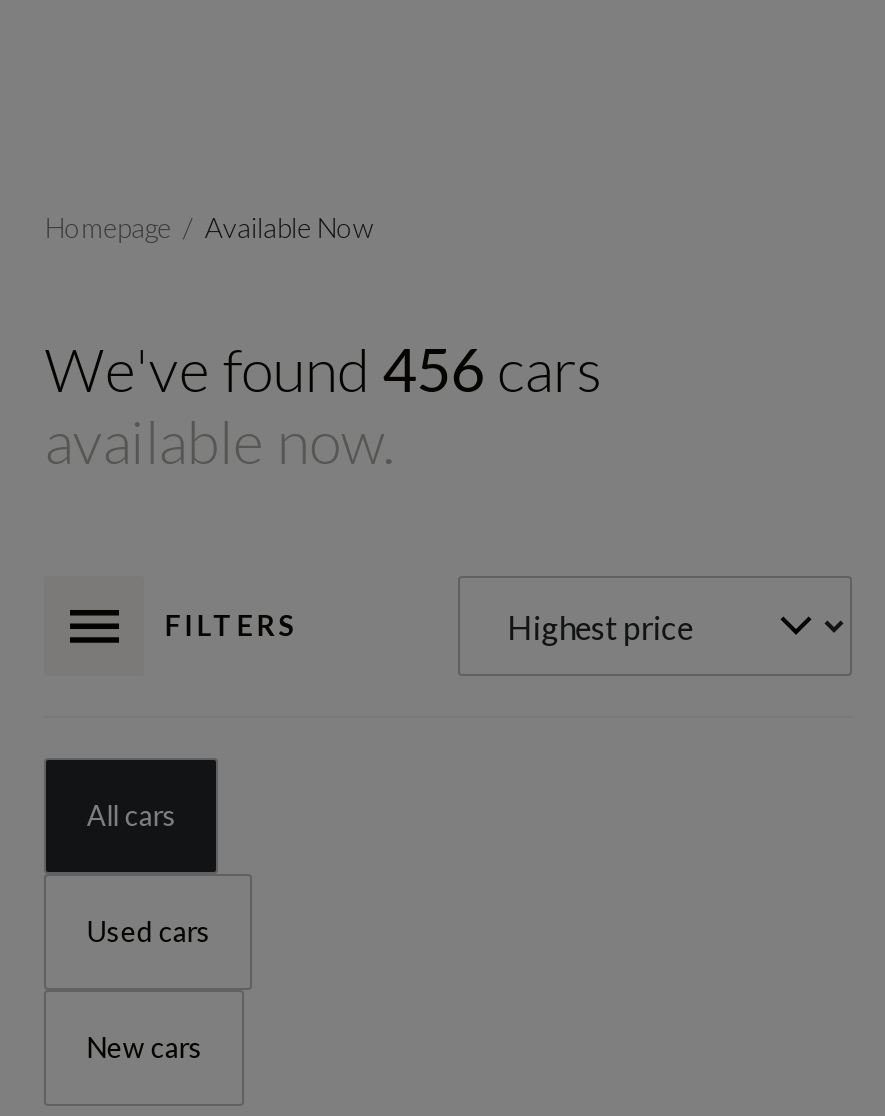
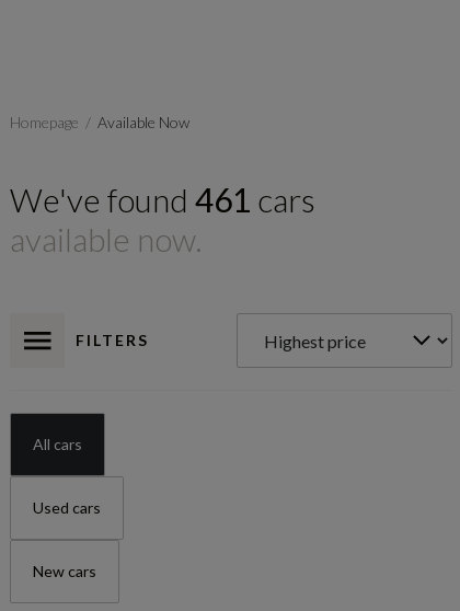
- We've found 456 cars
+ We've found 461 cars
